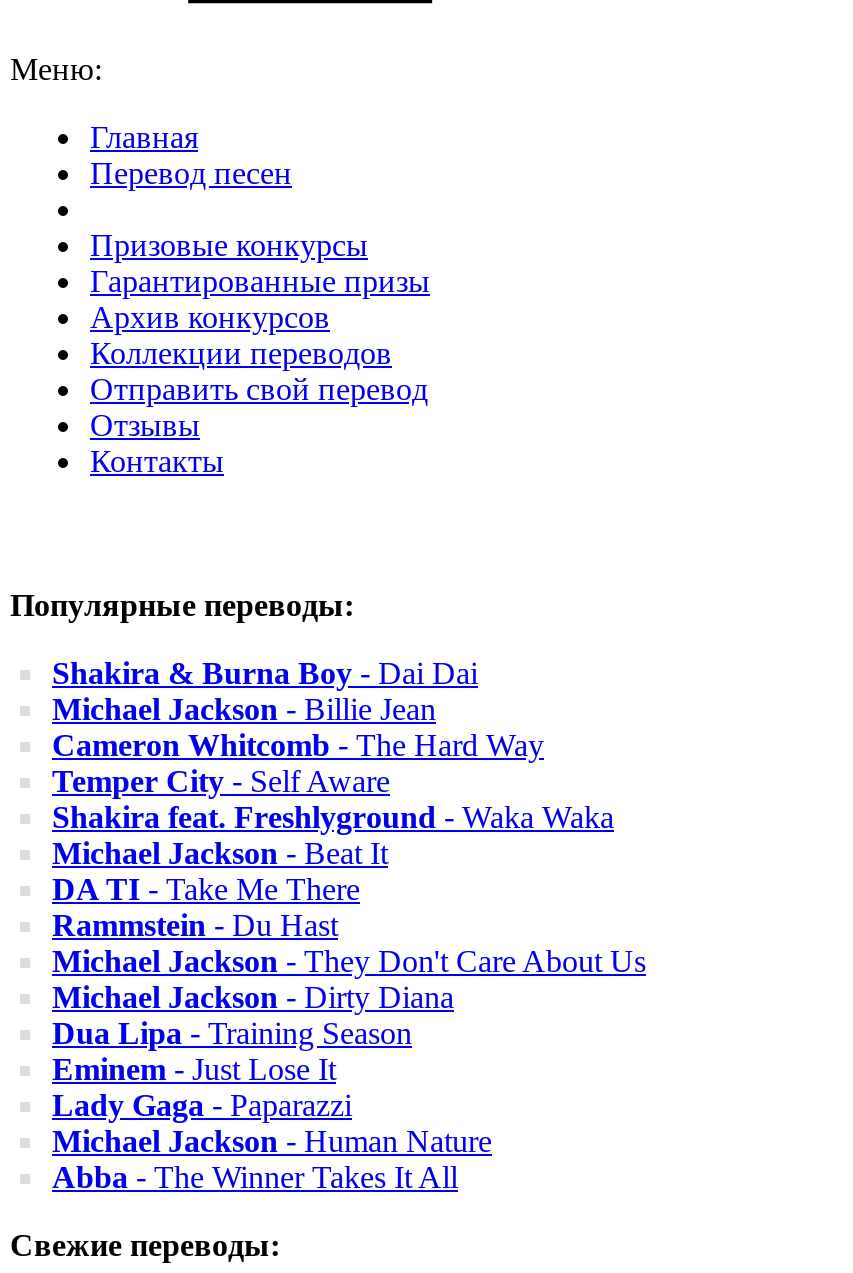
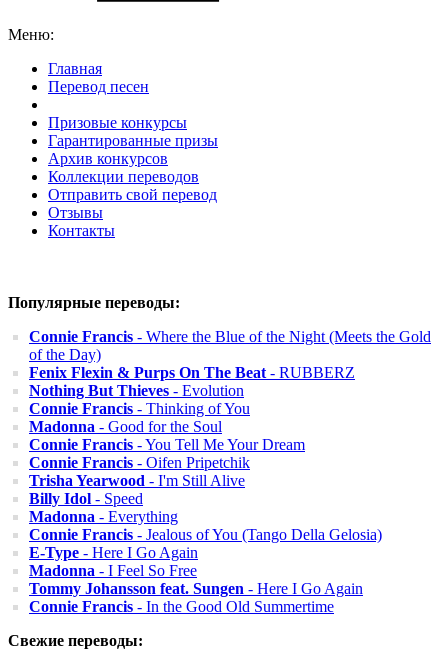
- Shakira & Burna Boy - Dai Dai
- Michael Jackson - Billie Jean
- Cameron Whitcomb - The Hard Way
- Temper City - Self Aware
- Shakira feat. Freshlyground - Waka Waka
- Michael Jackson - Beat It
- DA TI - Take Me There
- Rammstein - Du Hast
- Michael Jackson - They Don't Care About Us
- Michael Jackson - Dirty Diana
- Dua Lipa - Training Season
- Eminem - Just Lose It
- Lady Gaga - Paparazzi
- Michael Jackson - Human Nature
- Abba - The Winner Takes It All
+ Connie Francis - Where the Blue of the Night (Meets the Gold
+ of the Day)
+ Fenix Flexin & Purps On The Beat - RUBBERZ
+ Nothing But Thieves - Evolution
+ Connie Francis - Thinking of You
+ Madonna - Good for the Soul
+ Connie Francis - You Tell Me Your Dream
+ Connie Francis - Oifen Pripetchik
+ Trisha Yearwood - I'm Still Alive
+ Billy Idol - Speed
+ Madonna - Everything
+ Connie Francis - Jealous of You (Tango Della Gelosia)
+ E-Type - Here I Go Again
+ Madonna - I Feel So Free
+ Tommy Johansson feat. Sungen - Here I Go Again
+ Connie Francis - In the Good Old Summertime
